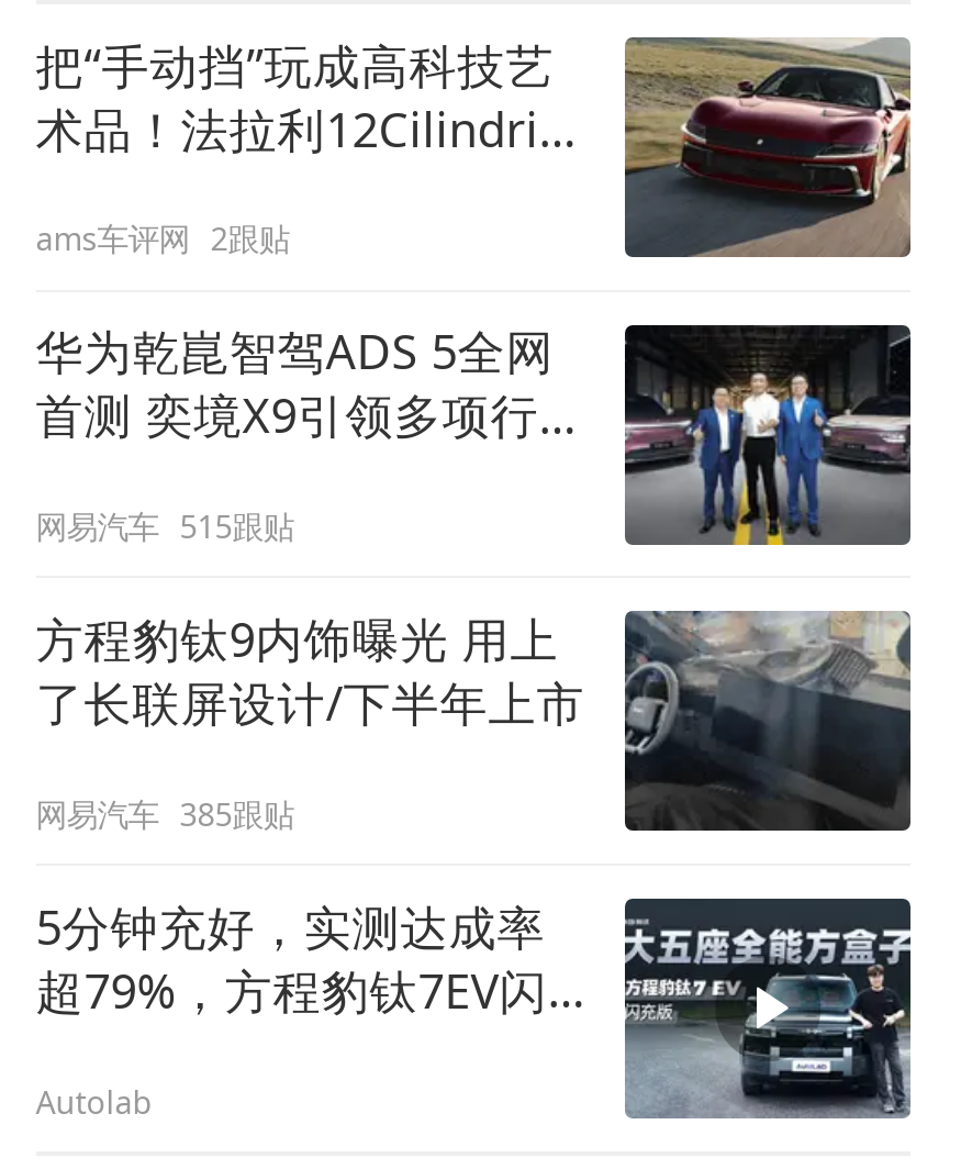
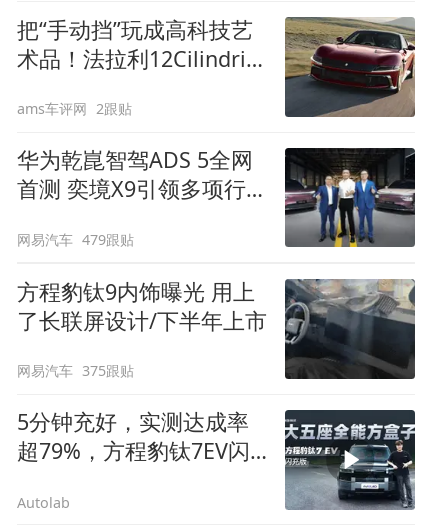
- 网易汽车 515跟贴
+ 网易汽车 479跟贴

- 网易汽车 385跟贴
+ 网易汽车 375跟贴
